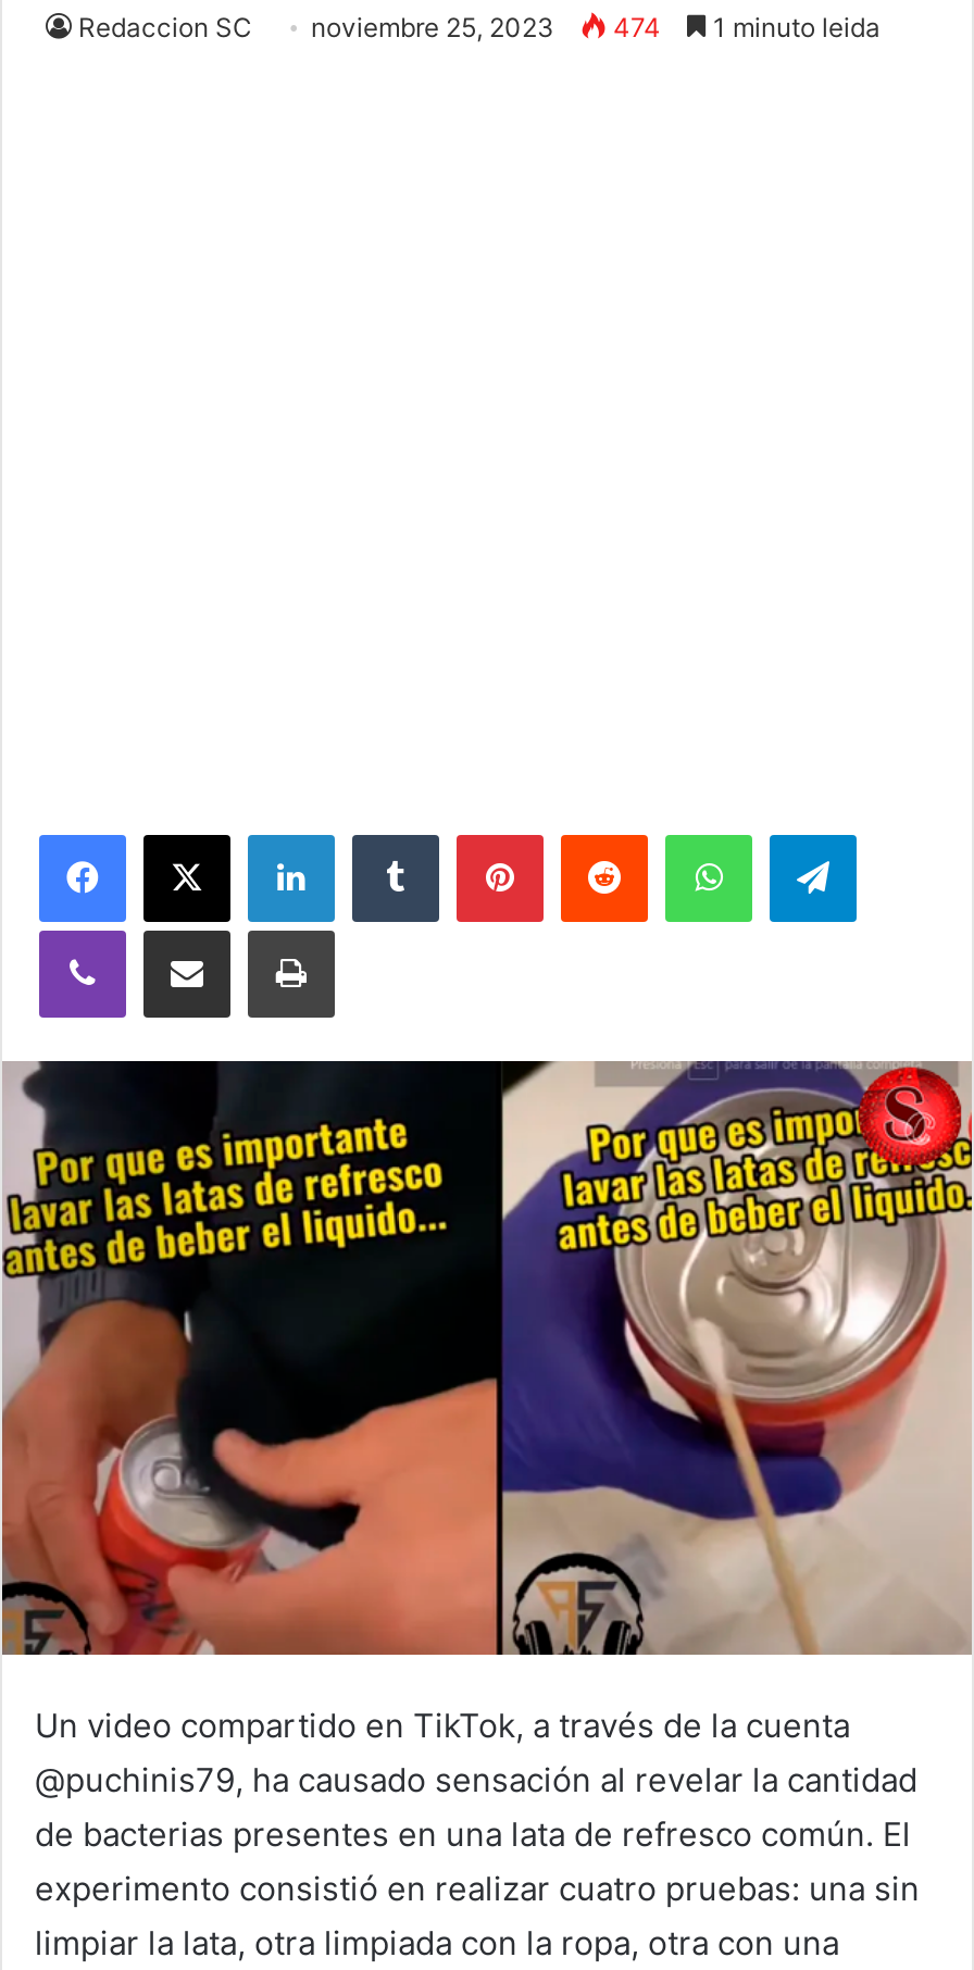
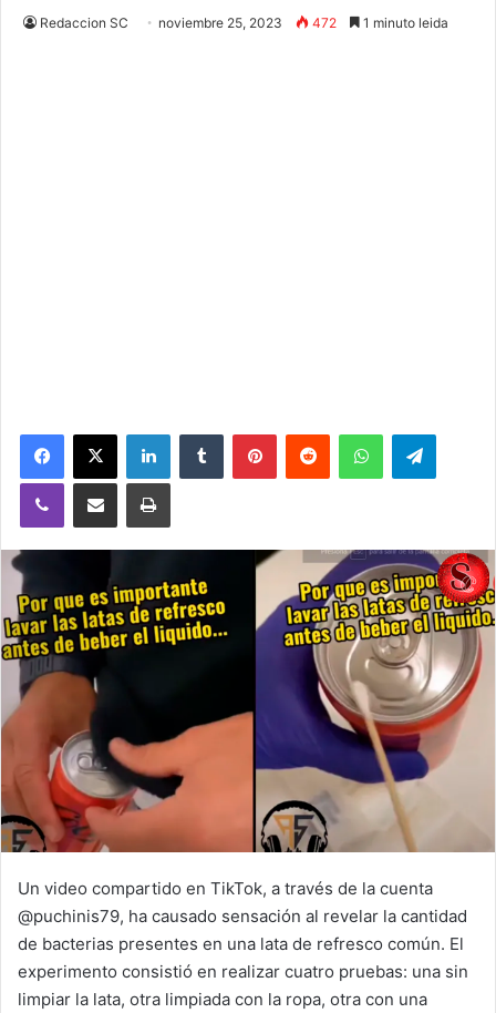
- Redaccion SC noviembre 25, 2023 474 1 minuto leida
+ Redaccion SC noviembre 25, 2023 472 1 minuto leida
